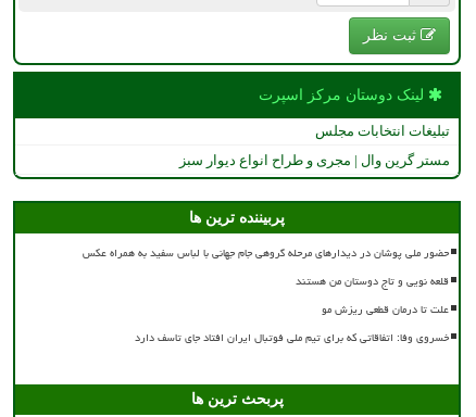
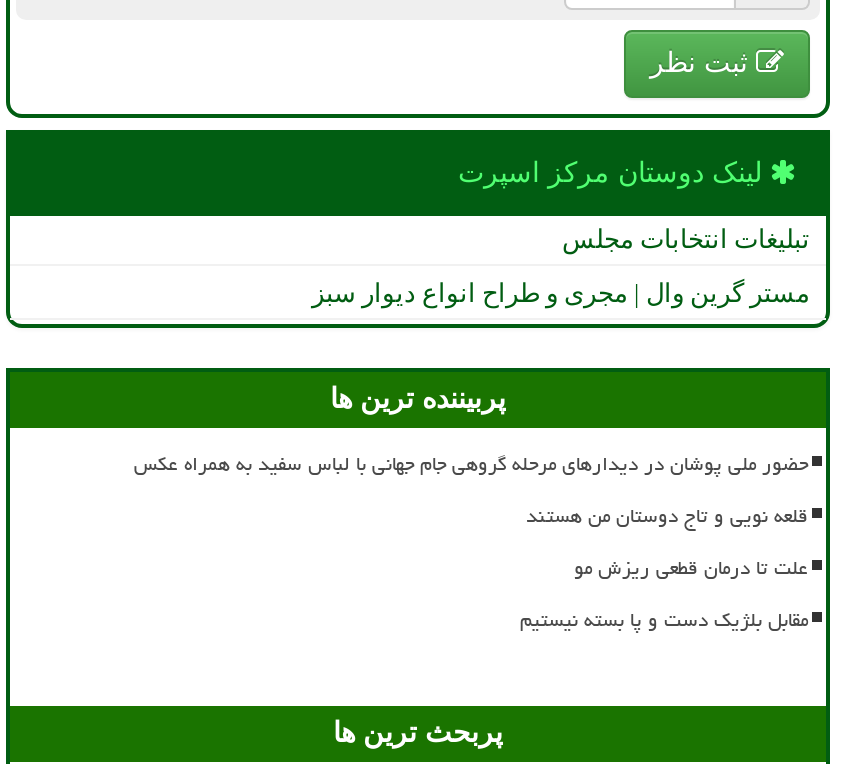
- خسروی وفا: اتفاقاتی که برای تیم ملی فوتبال ایران افتاد جای تاسف دارد
+ مقابل بلژیک دست و پا بسته نیستیم
